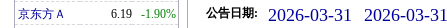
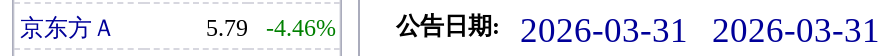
- 6.19
+ 5.79

- -1.90%
+ -4.46%
